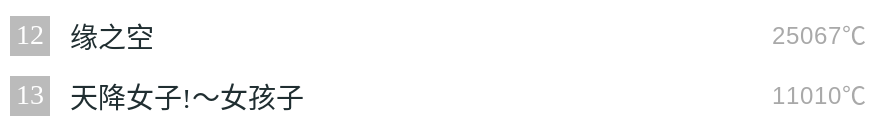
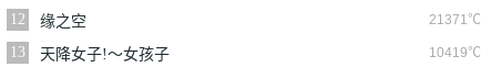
- 25067℃
+ 21371℃

- 11010℃
+ 10419℃
